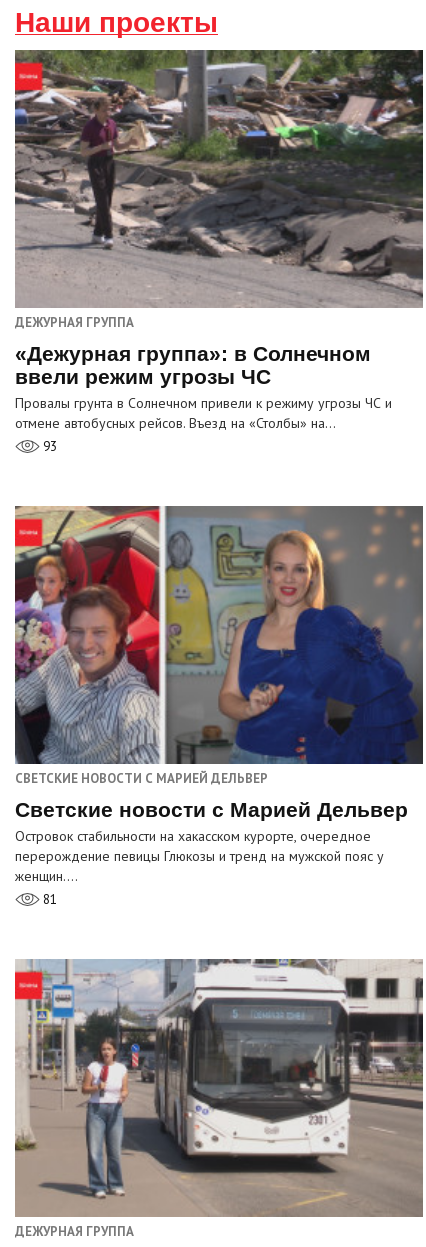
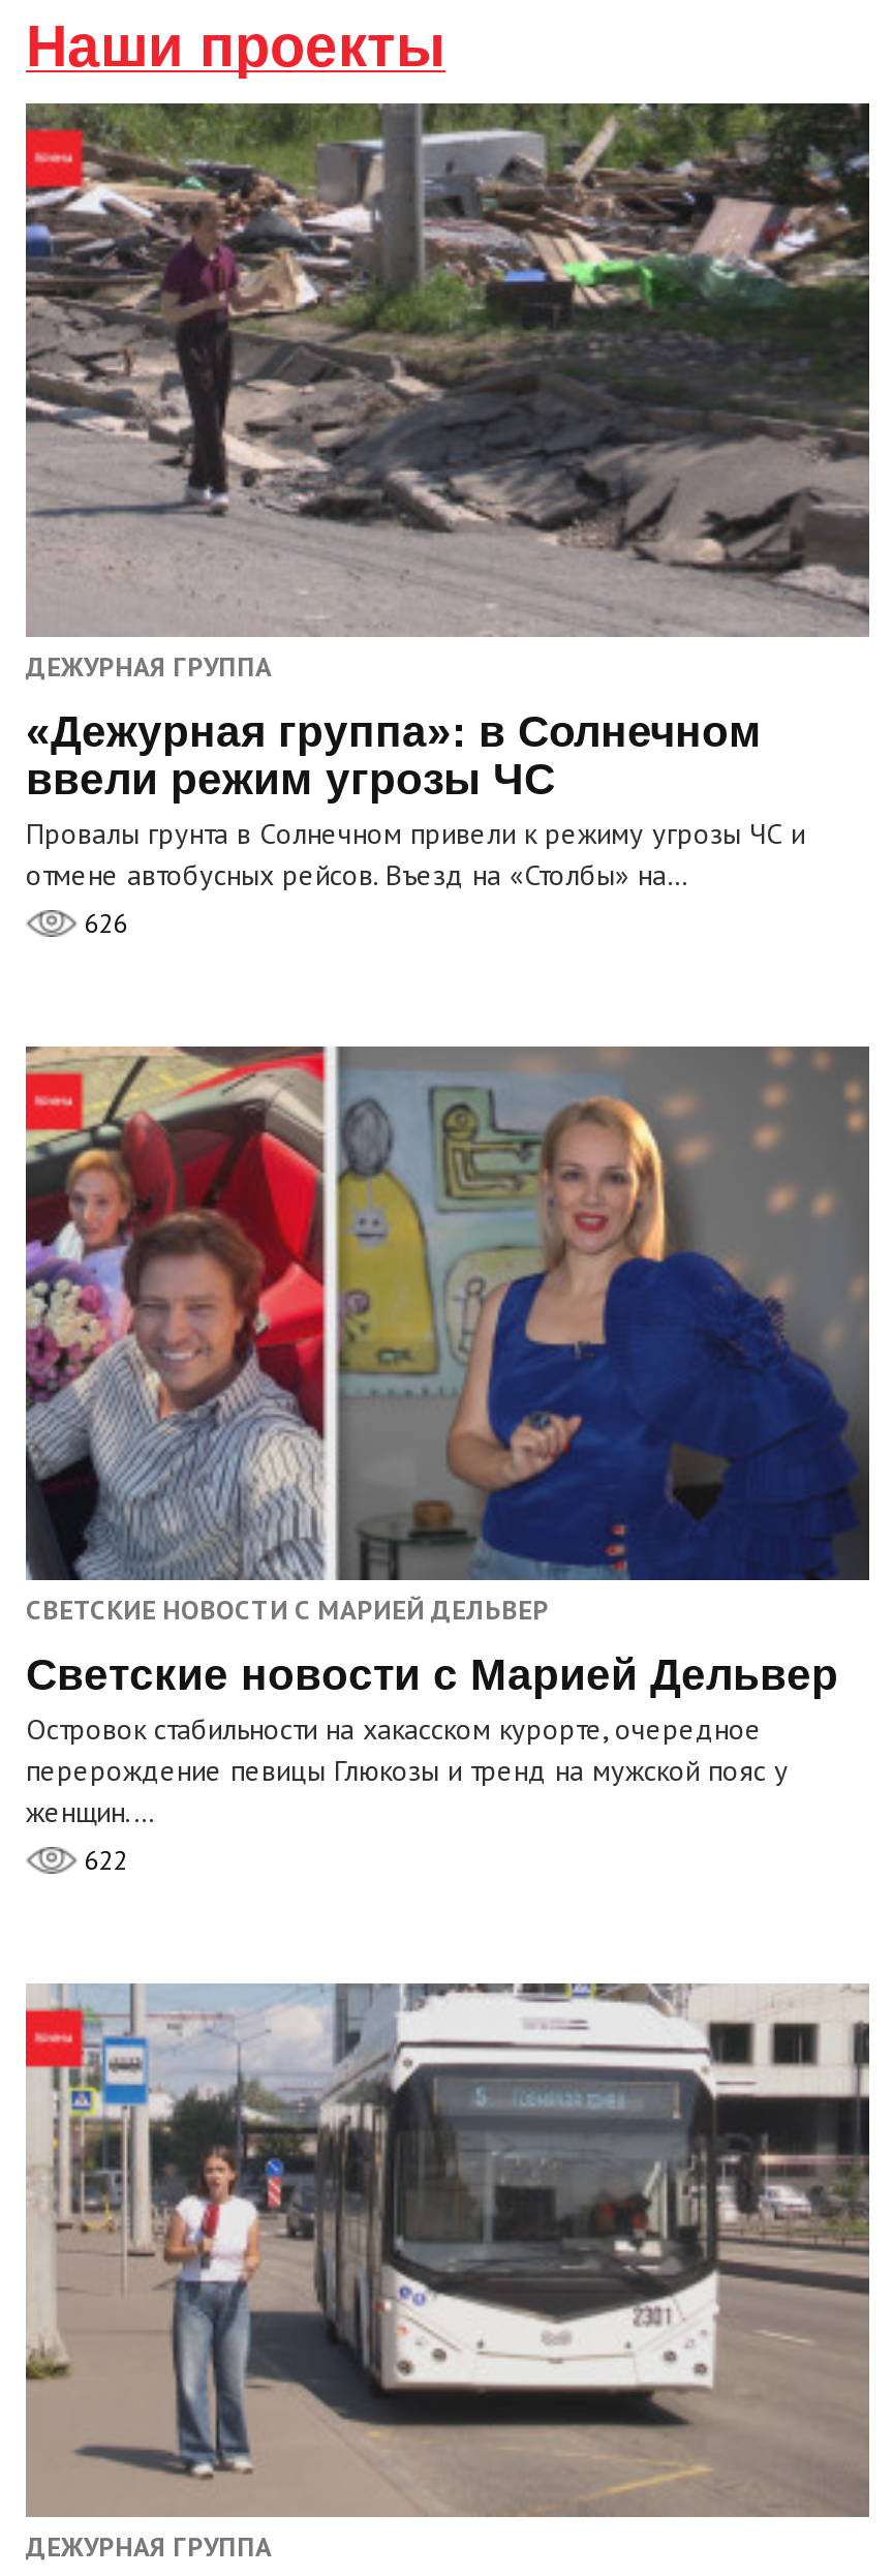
- 93
+ 626

- 81
+ 622
